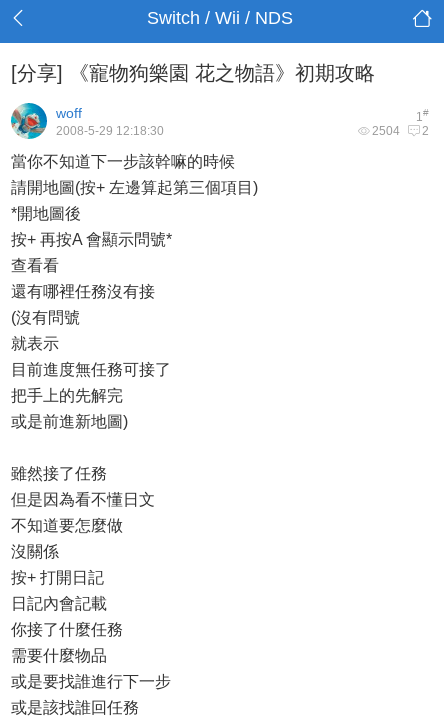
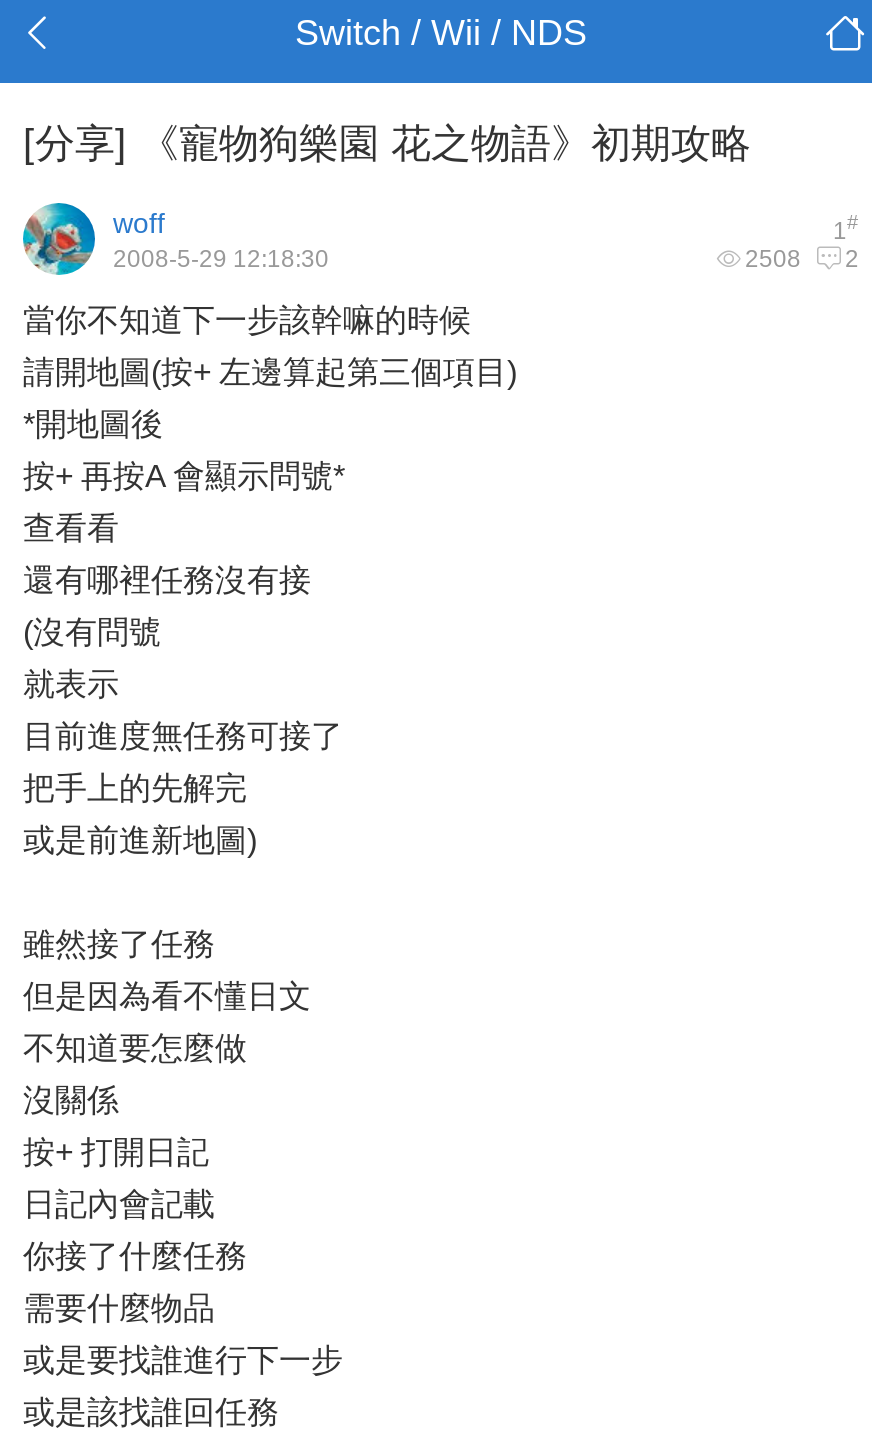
- 2504 2
+ 2508 2
